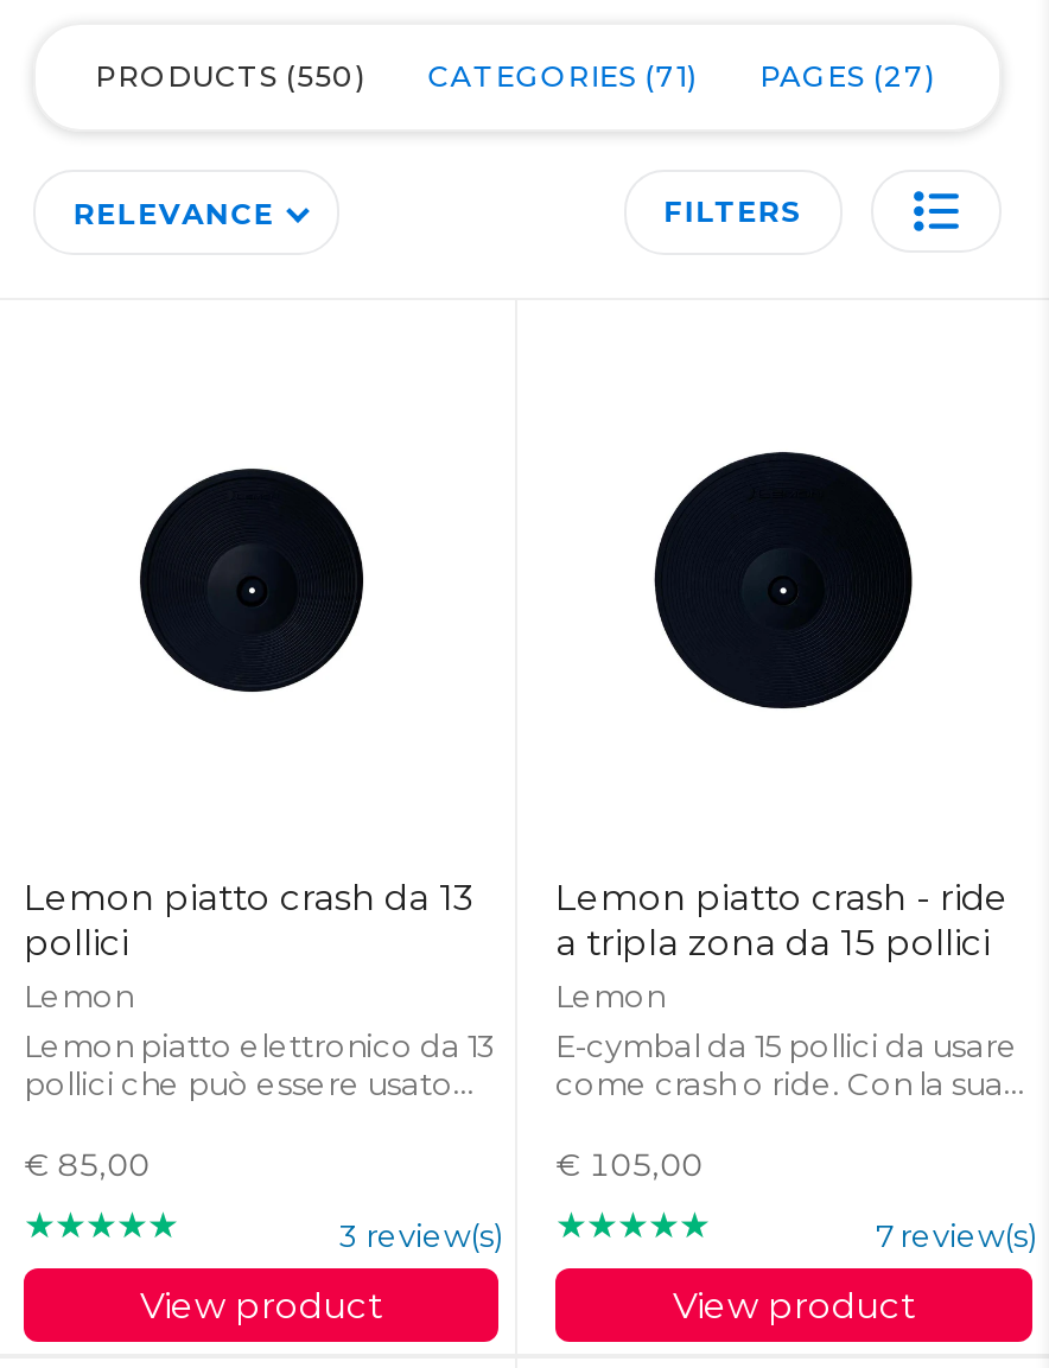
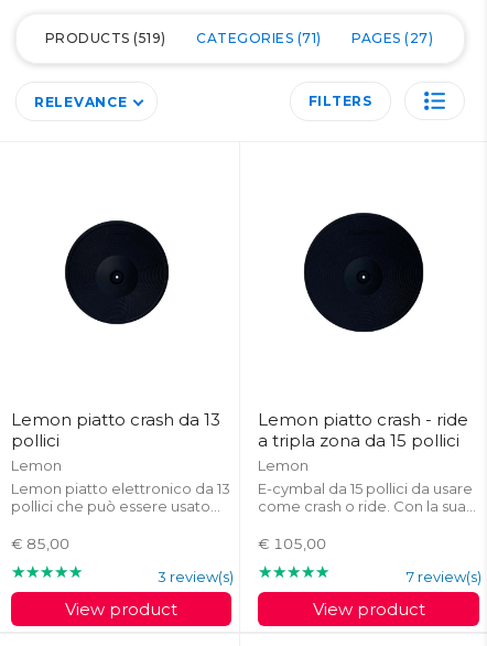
- PRODUCTS 550
+ PRODUCTS 519
